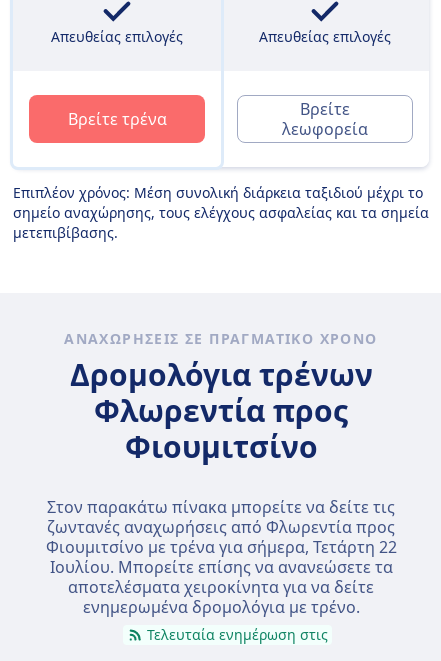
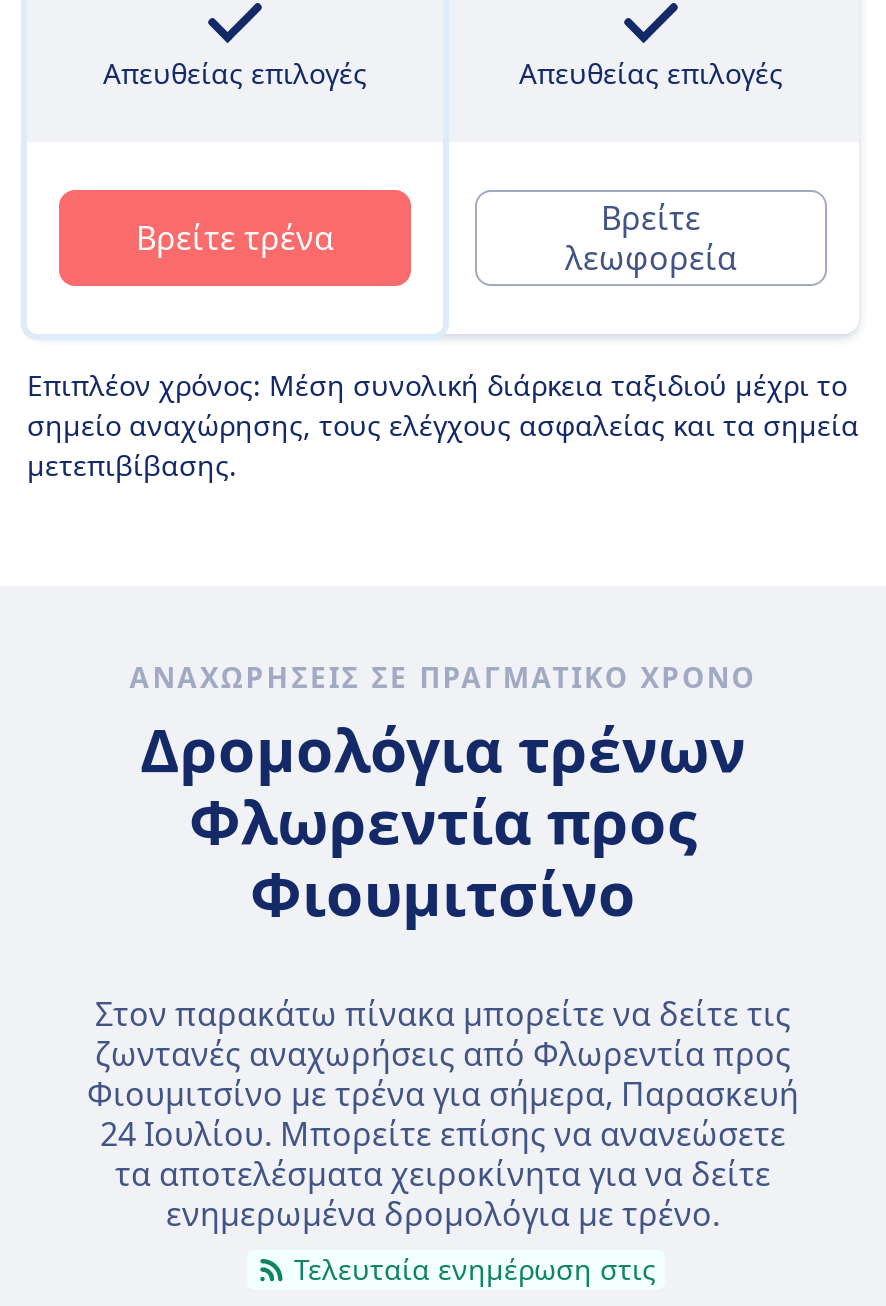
- Φιουμιτσίνο με τρένα για σήμερα, Τετάρτη 22
- Ιουλίου. Μπορείτε επίσης να ανανεώσετε τα
- αποτελέσματα χειροκίνητα για να δείτε
+ Φιουμιτσίνο με τρένα για σήμερα, Παρασκευή
+ 24 Ιουλίου. Μπορείτε επίσης να ανανεώσετε
+ τα αποτελέσματα χειροκίνητα για να δείτε
